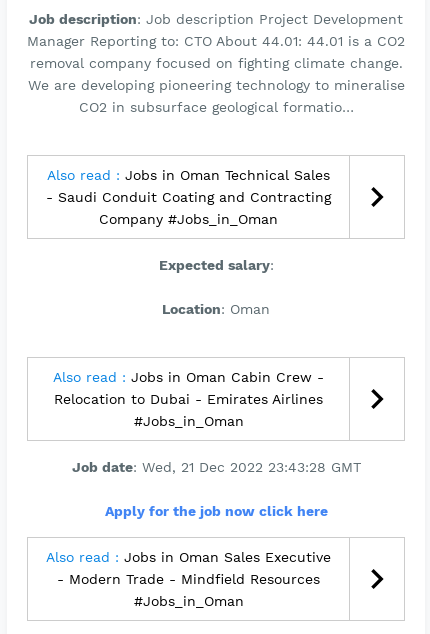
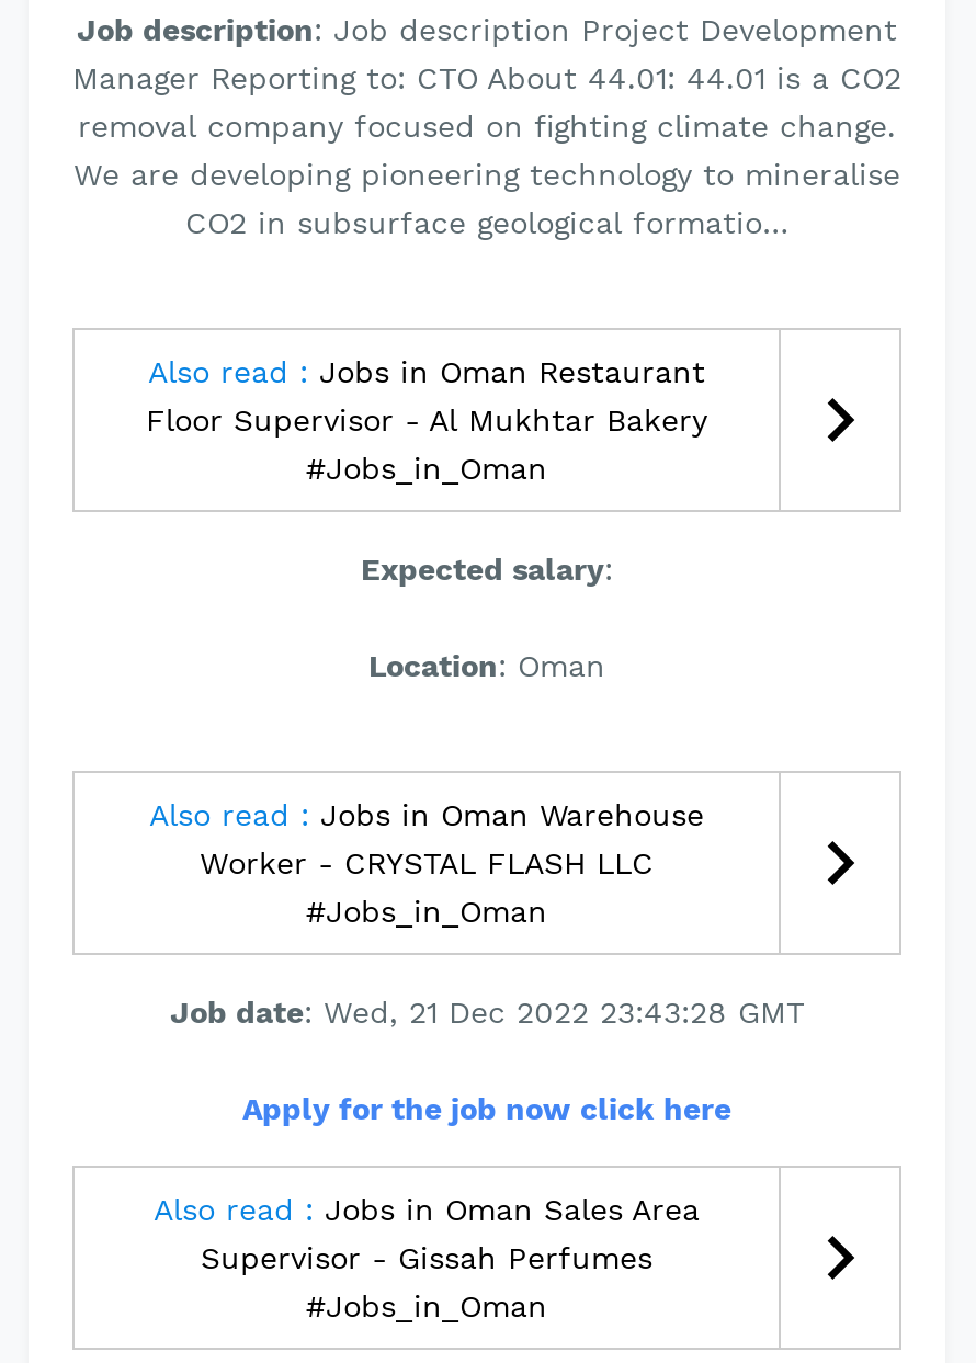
- Also read : Jobs in Oman Technical Sales
- - Saudi Conduit Coating and Contracting
- Company #Jobs_in_Oman
+ Also read : Jobs in Oman Restaurant
+ Floor Supervisor - Al Mukhtar Bakery
+ #Jobs_in_Oman

- Also read : Jobs in Oman Cabin Crew -
- Relocation to Dubai - Emirates Airlines
+ Also read : Jobs in Oman Warehouse
+ Worker - CRYSTAL FLASH LLC

- Also read : Jobs in Oman Sales Executive
- - Modern Trade - Mindfield Resources
+ Also read : Jobs in Oman Sales Area
+ Supervisor - Gissah Perfumes
